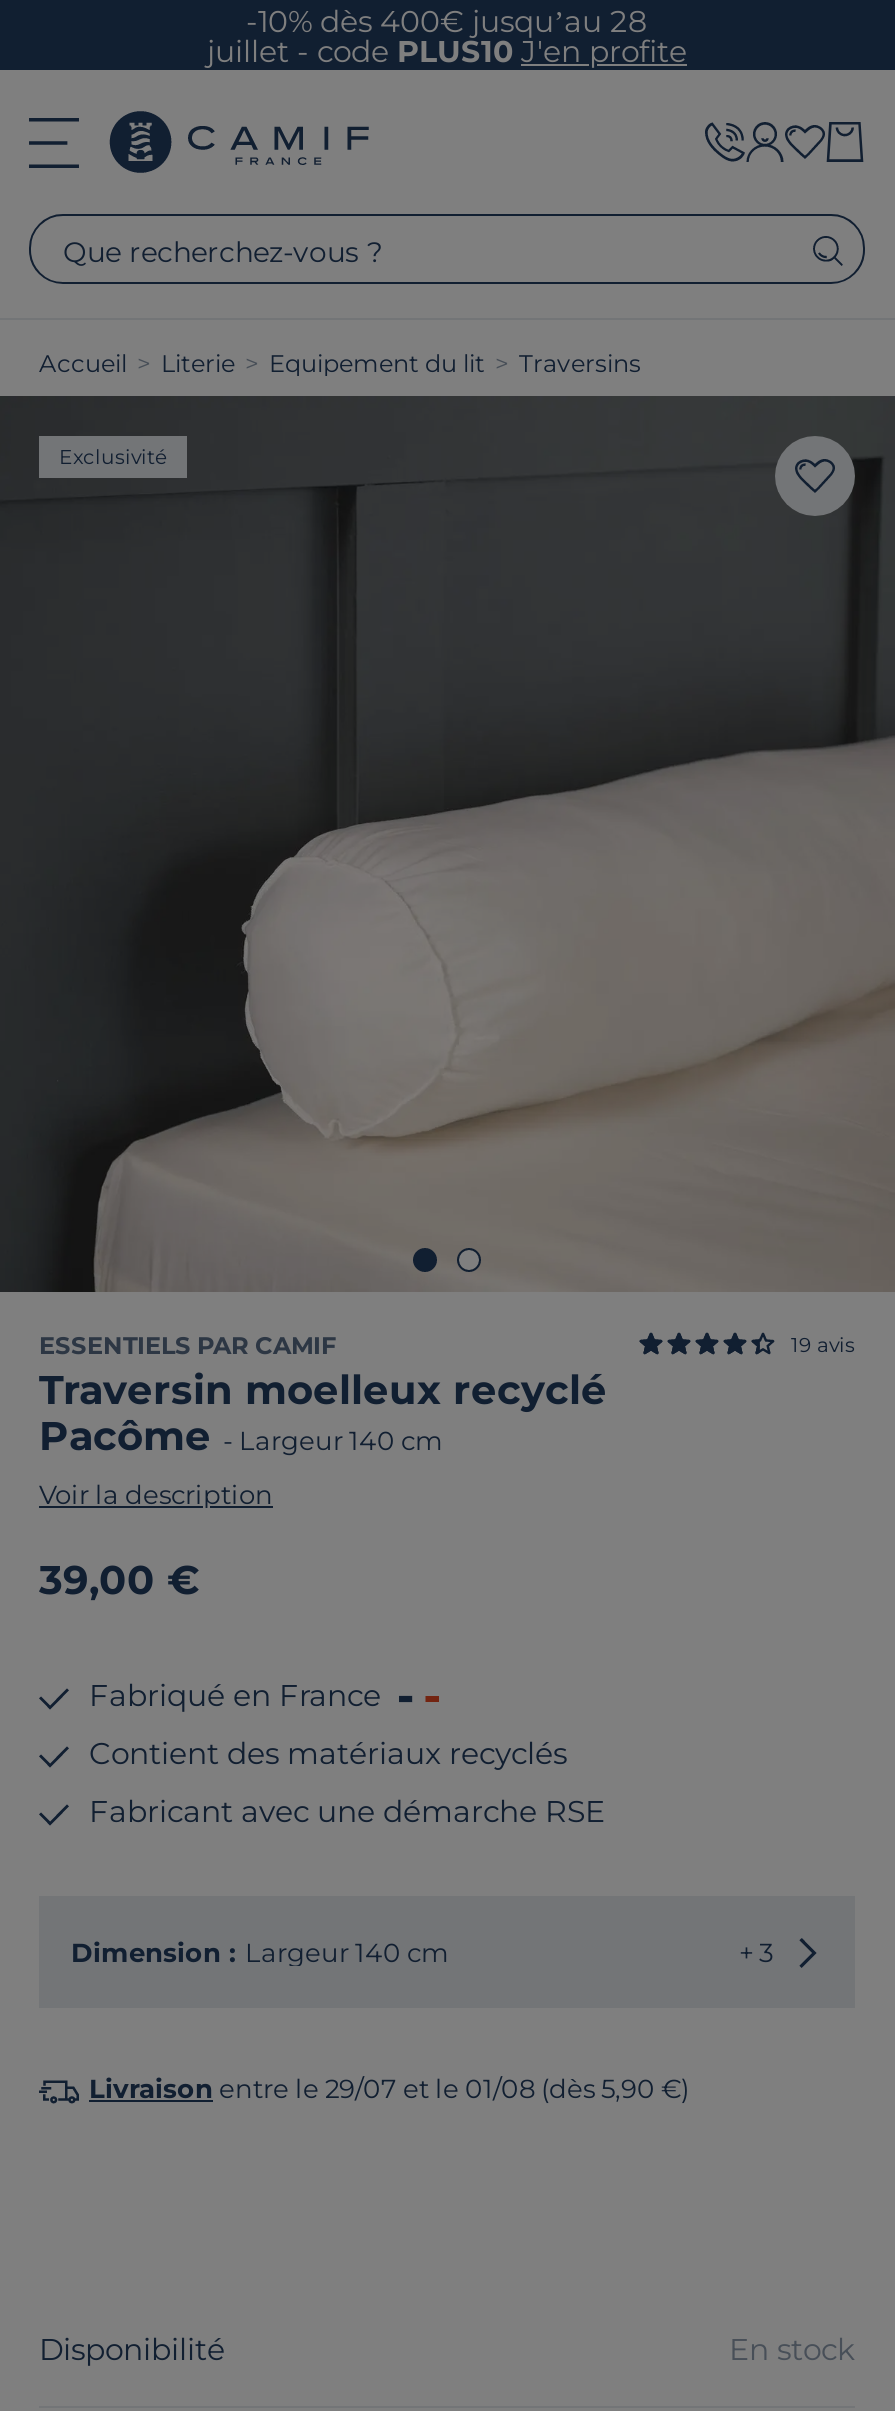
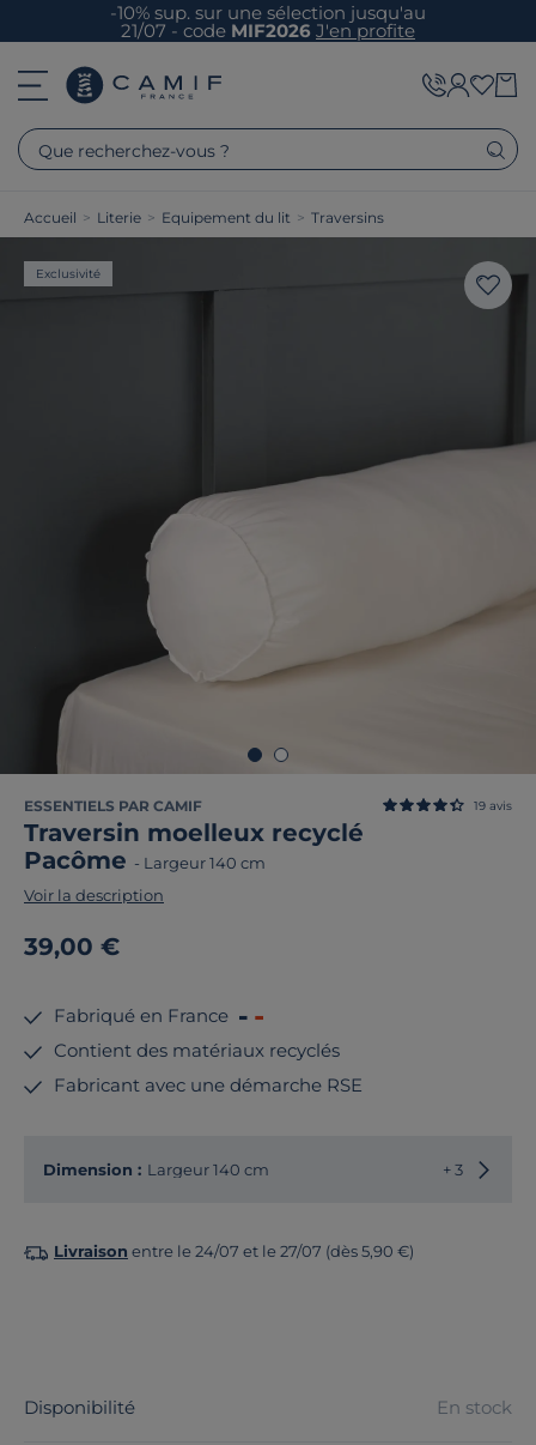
- -10% dès 400€ jusqu’au 28
- juillet - codePLUS10 J'en profite
+ -10% sup. sur une sélection jusqu'au
+ 21/07 - codeMIF2026 J'en profite

- Livraison entre le 29/07 et le 01/08 (dès 5,90 €)
+ Livraison entre le 24/07 et le 27/07 (dès 5,90 €)
